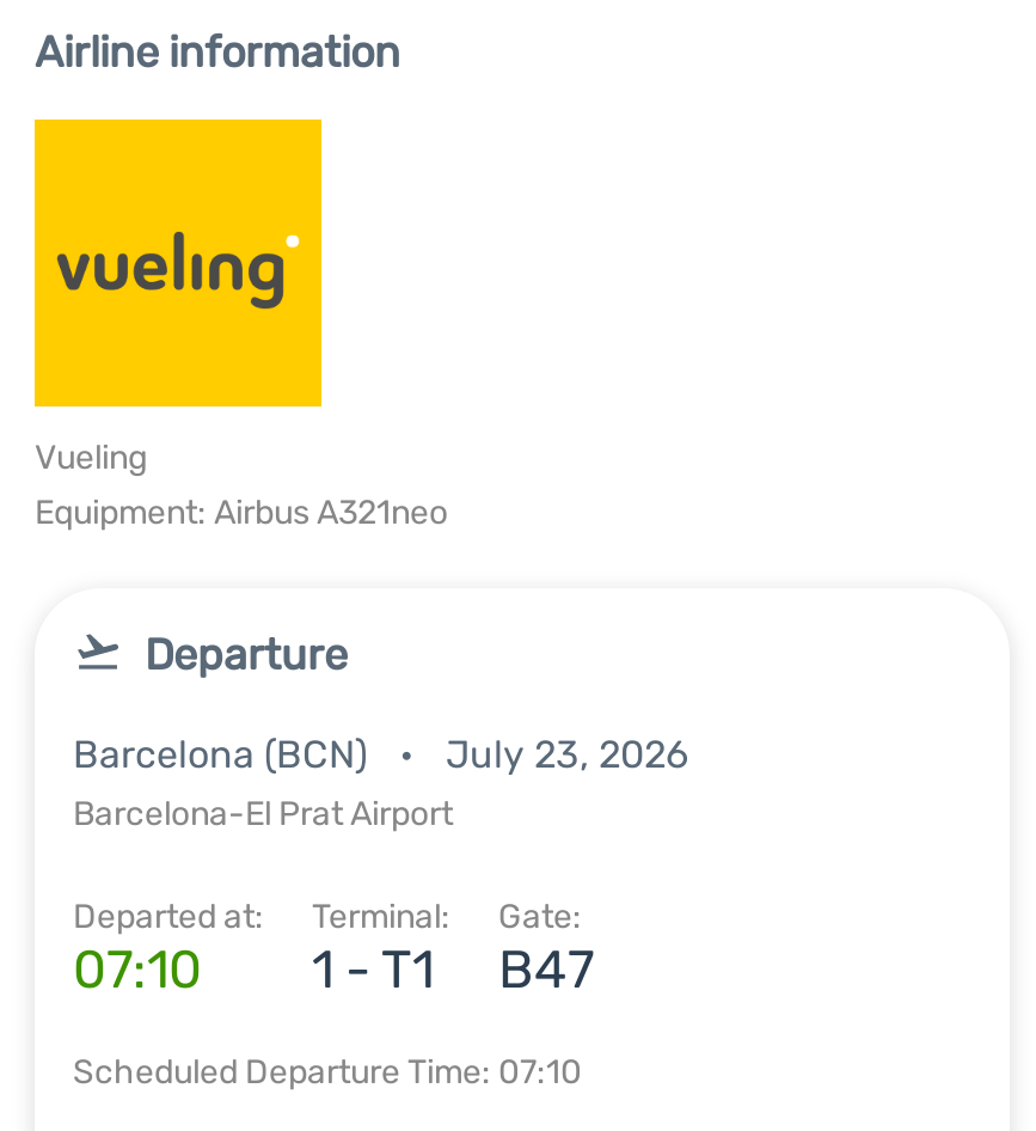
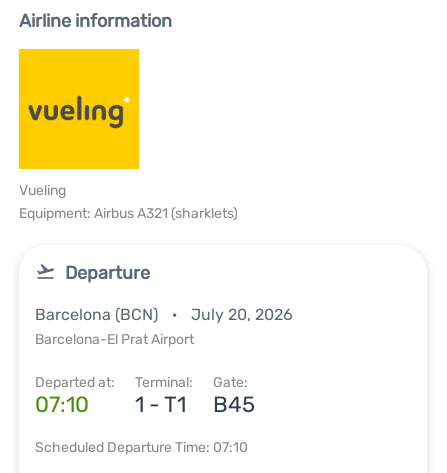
- Equipment: Airbus A321neo
+ Equipment: Airbus A321 (sharklets)

- Barcelona (BCN) July 23, 2026
+ Barcelona (BCN) July 20, 2026

- 07:10 1 - T1 B47
+ 07:10 1 - T1 B45
